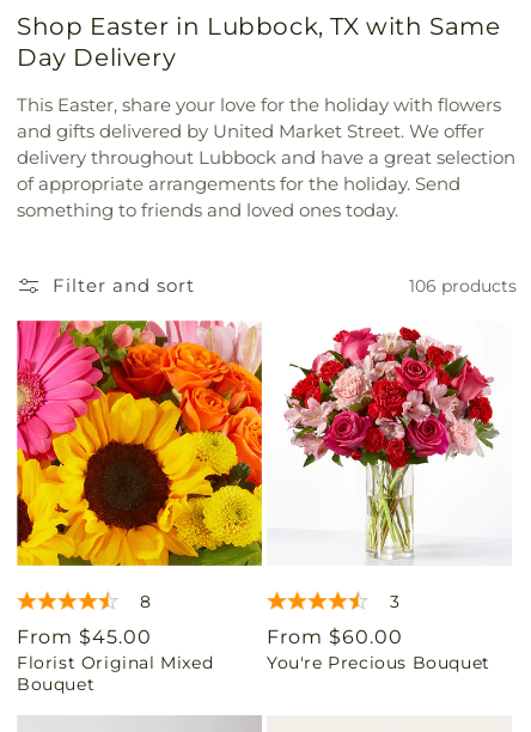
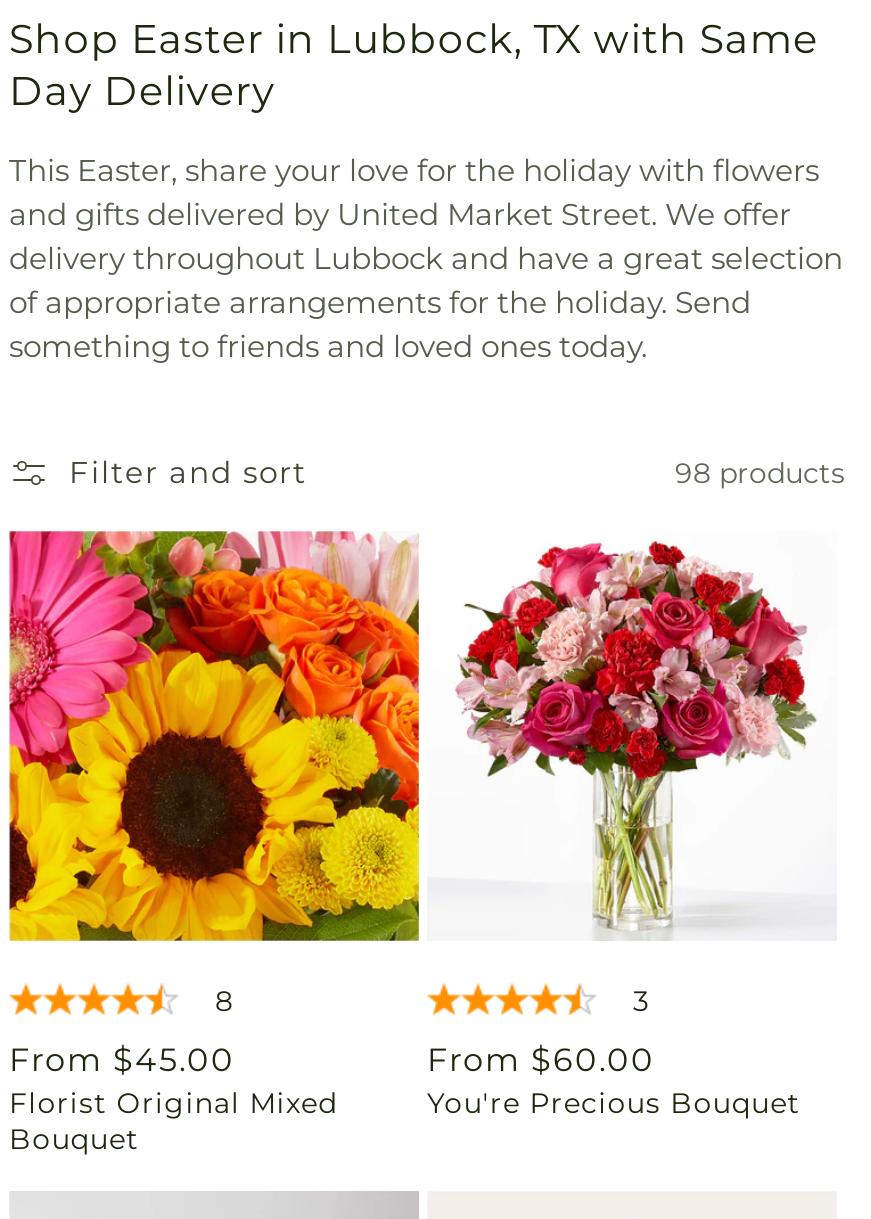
- 106 products
+ 98 products
